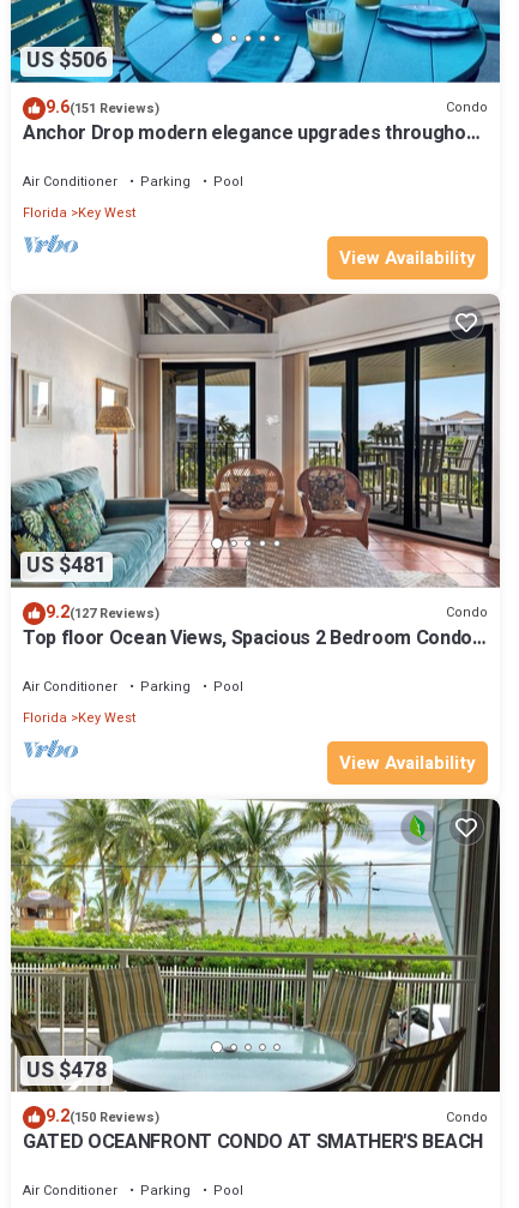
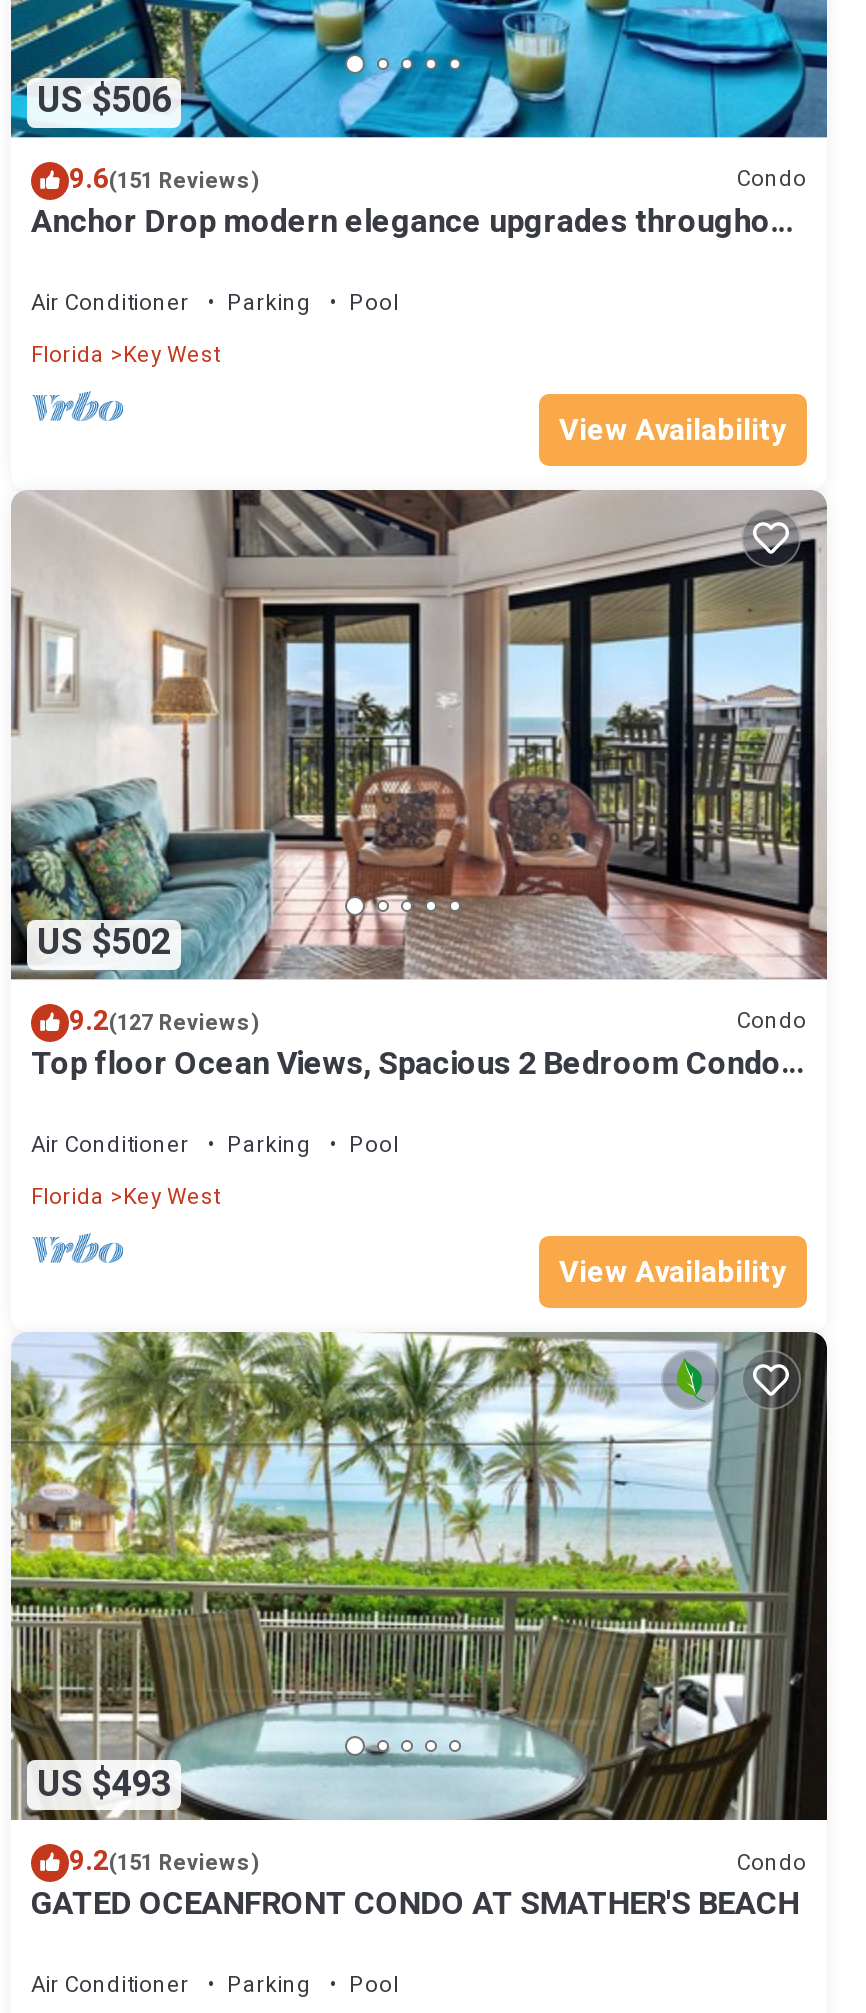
- US $481
+ US $502

- US $478
+ US $493

- 9.2(150 Reviews)
+ 9.2(151 Reviews)
